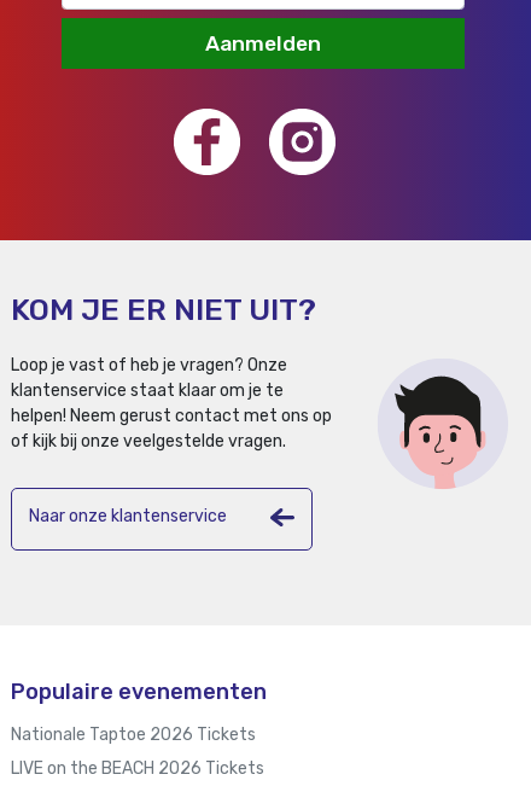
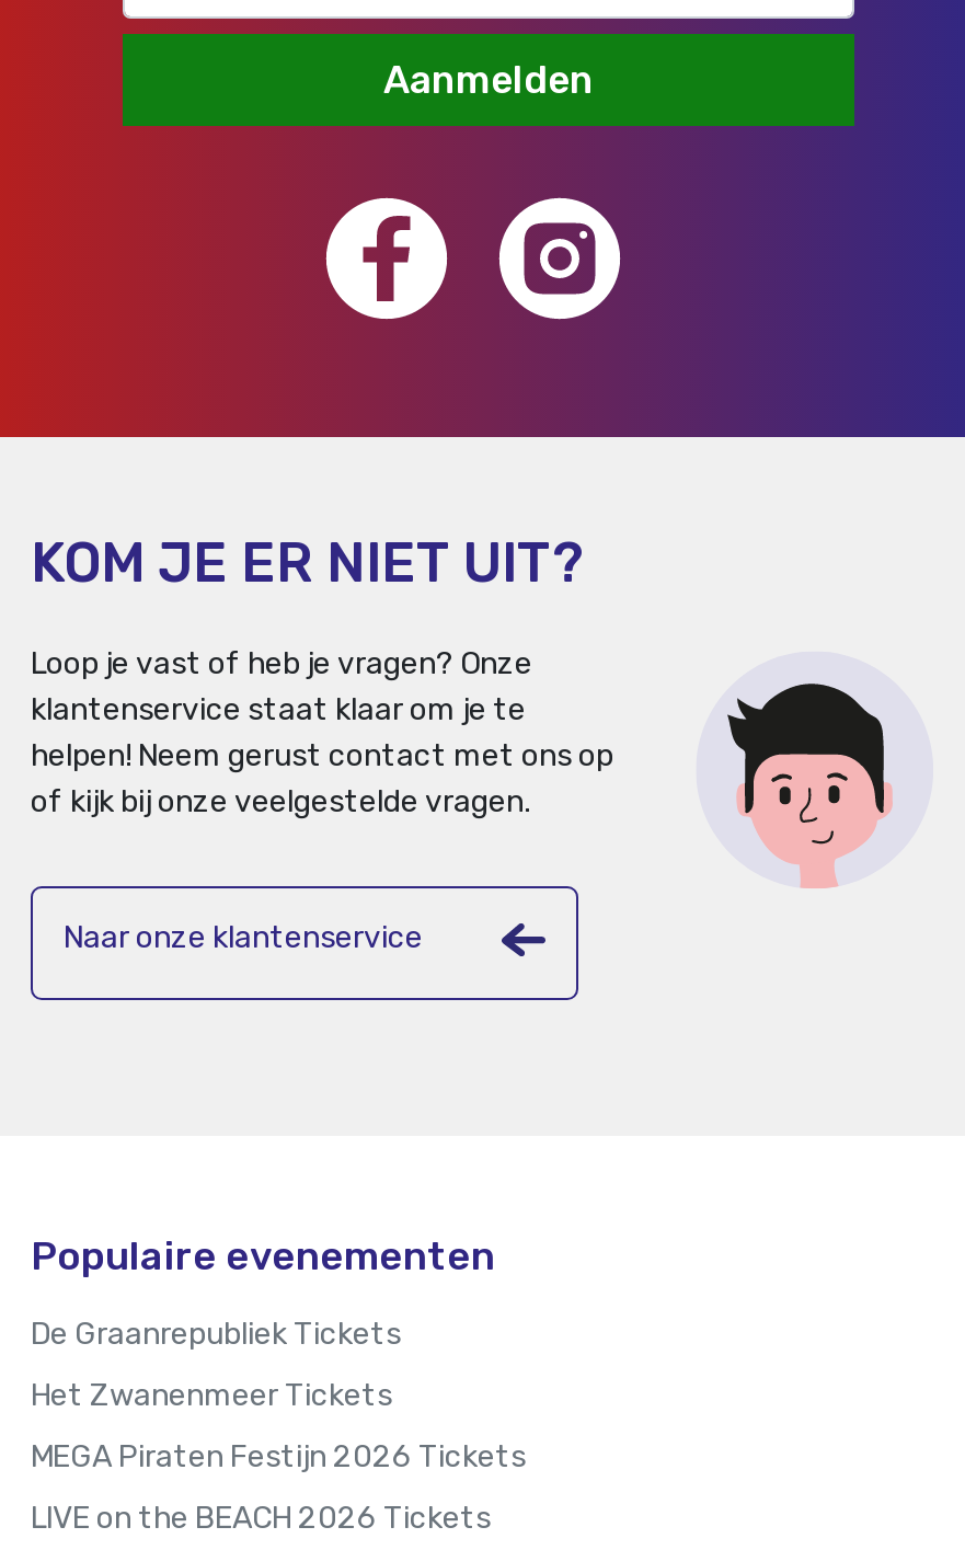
- Nationale Taptoe 2026 Tickets
+ De Graanrepubliek Tickets
+ Het Zwanenmeer Tickets
+ MEGA Piraten Festijn 2026 Tickets
